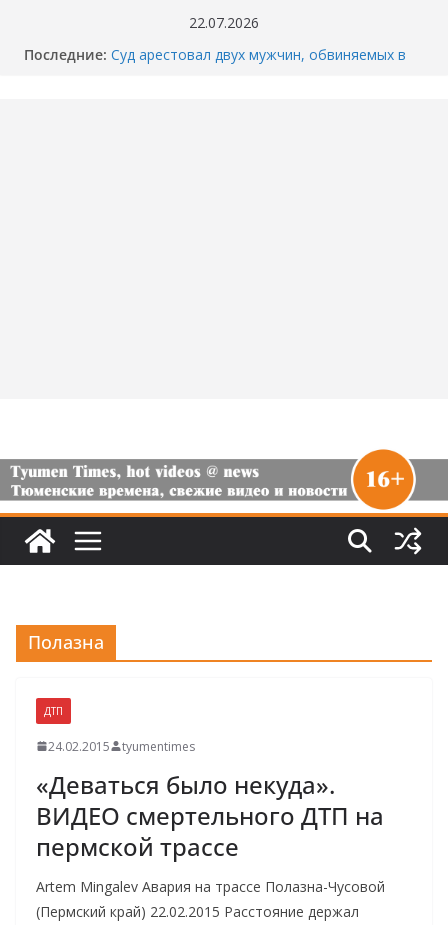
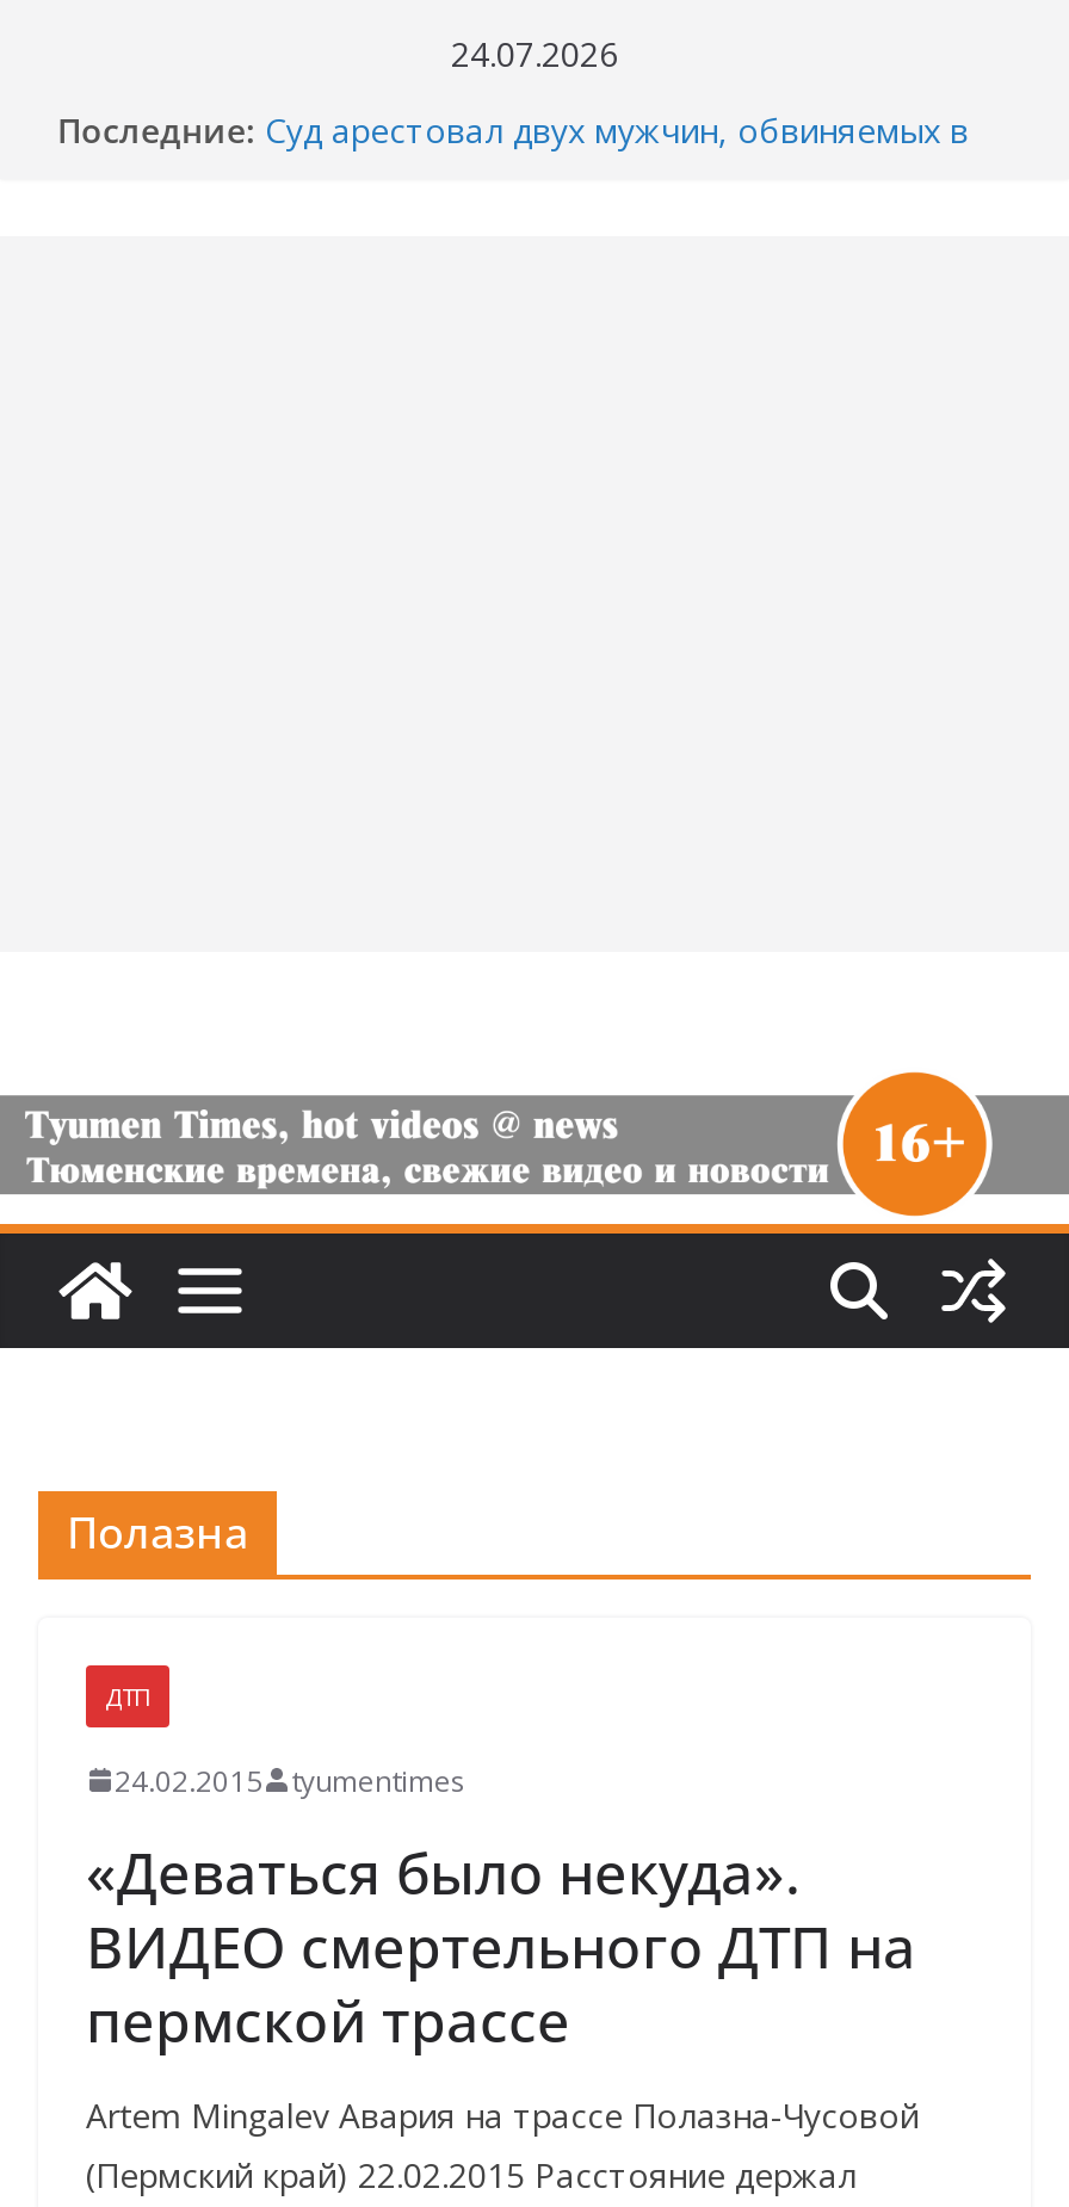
- 22.07.2026
+ 24.07.2026
